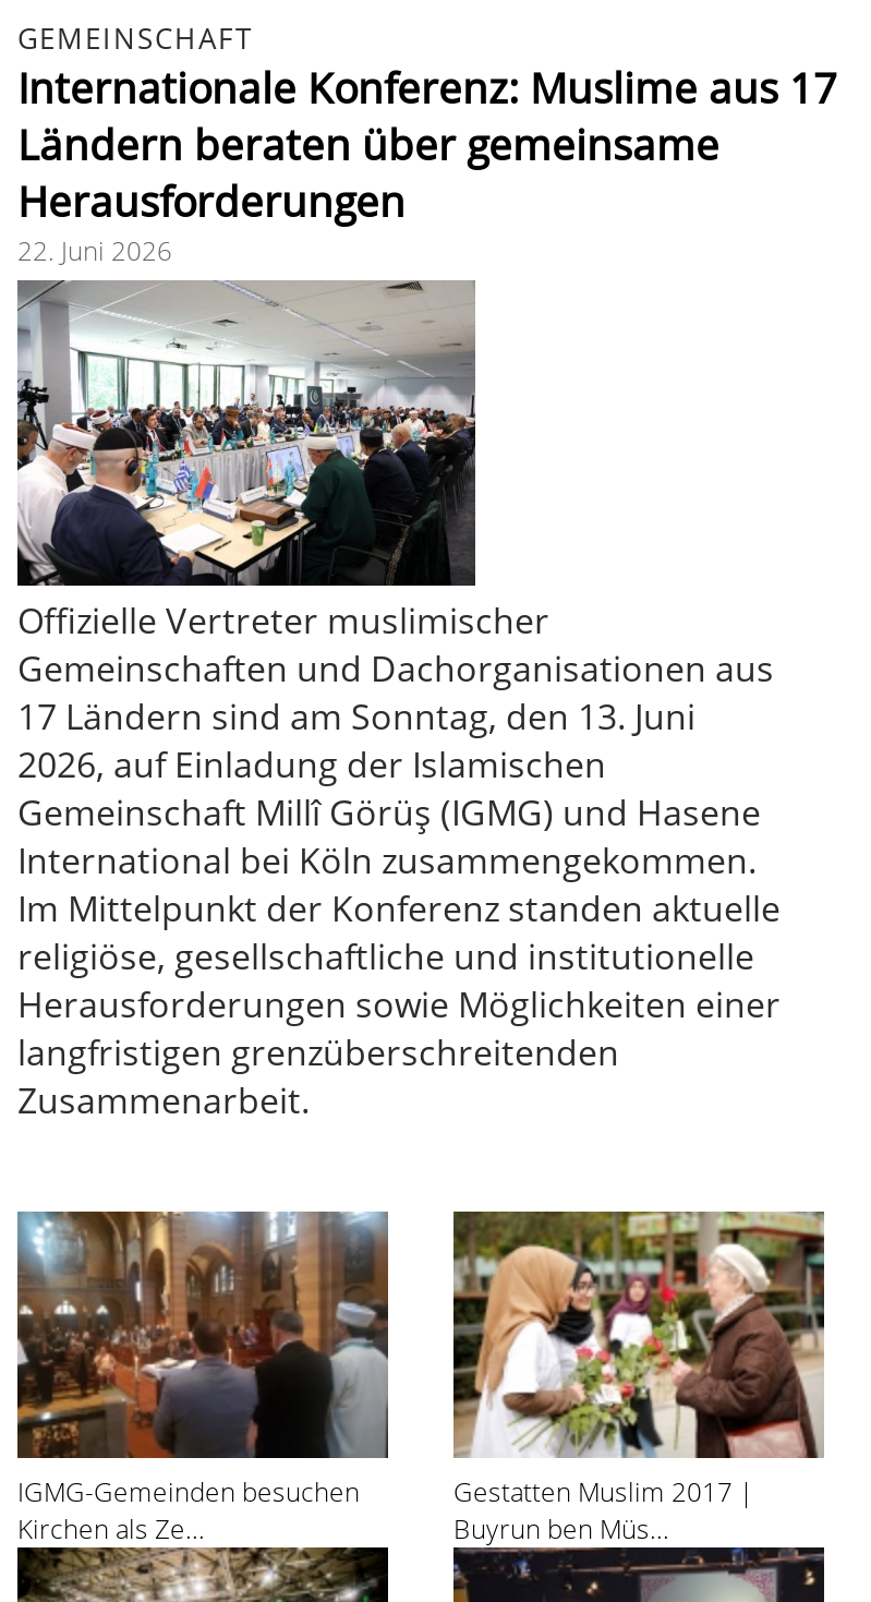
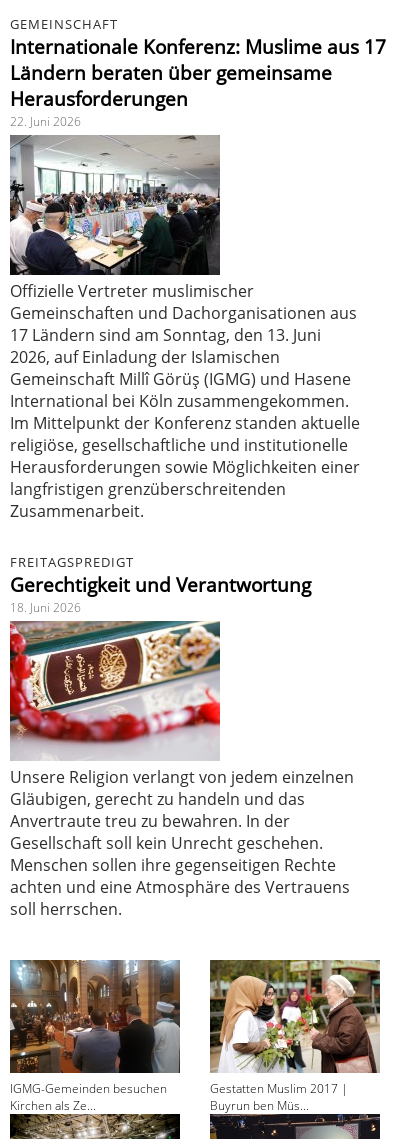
+ [image]
+ FREITAGSPREDIGT
+ Gerechtigkeit und Verantwortung
+ 18. Juni 2026

+ Unsere Religion verlangt von jedem einzelnen
+ Gläubigen, gerecht zu handeln und das
+ Anvertraute treu zu bewahren. In der
+ Gesellschaft soll kein Unrecht geschehen.
+ Menschen sollen ihre gegenseitigen Rechte
+ achten und eine Atmosphäre des Vertrauens
+ soll herrschen.
